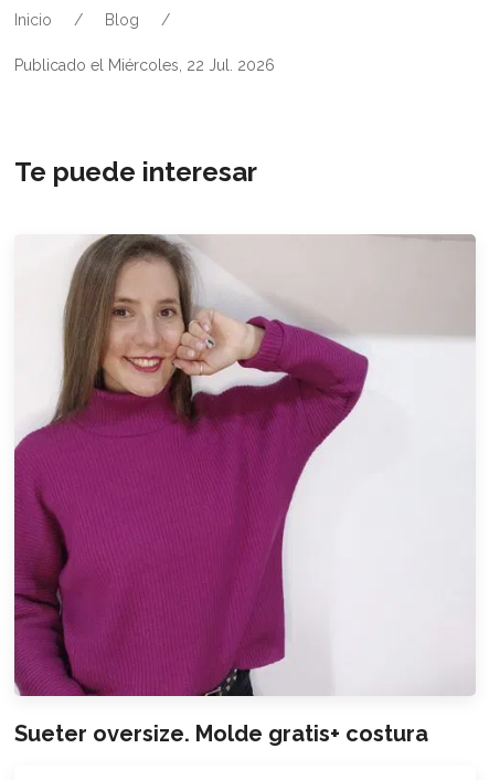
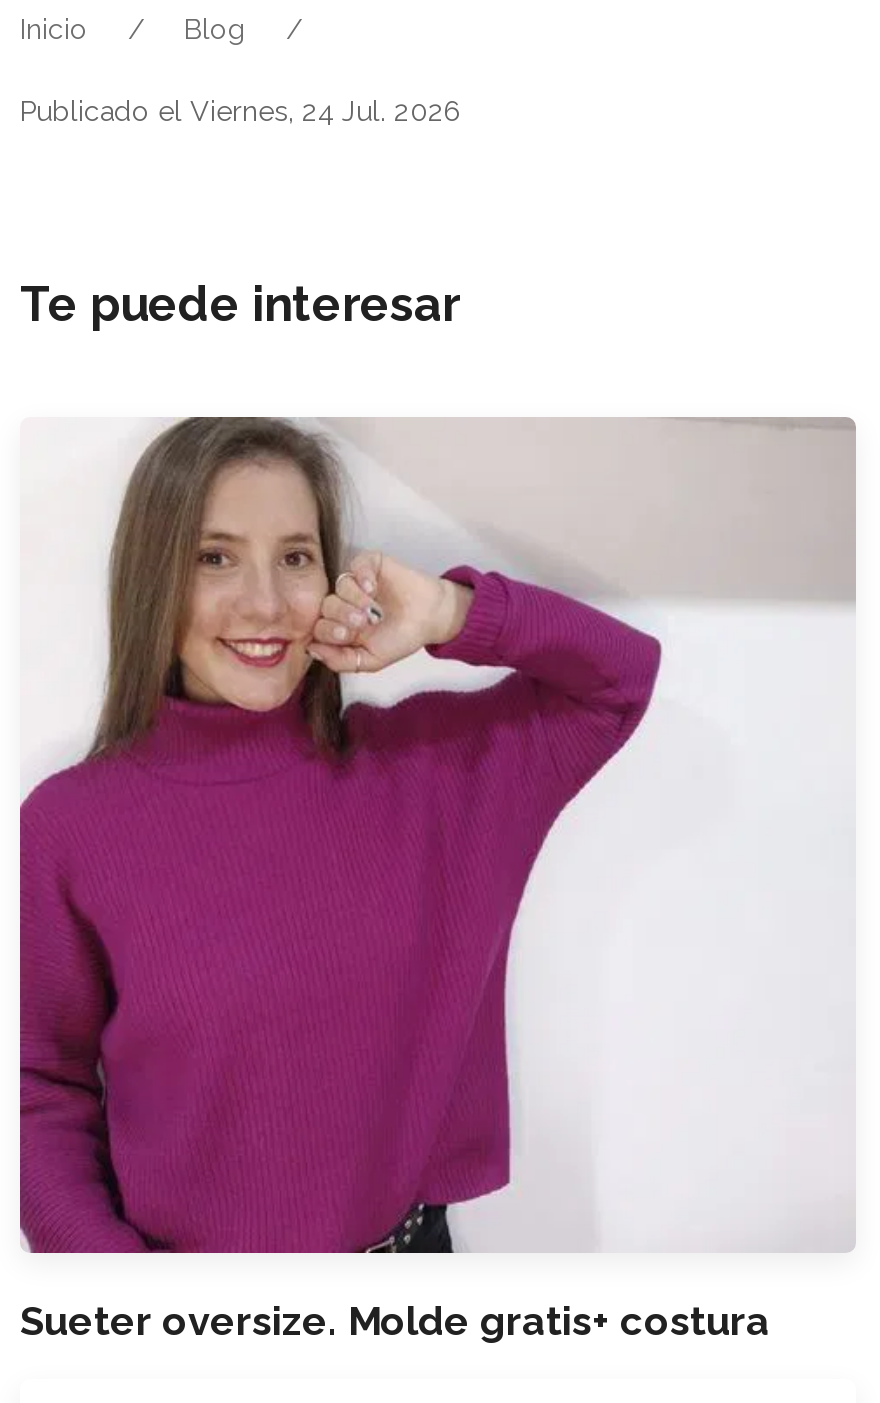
- Publicado el Miércoles, 22 Jul. 2026
+ Publicado el Viernes, 24 Jul. 2026
